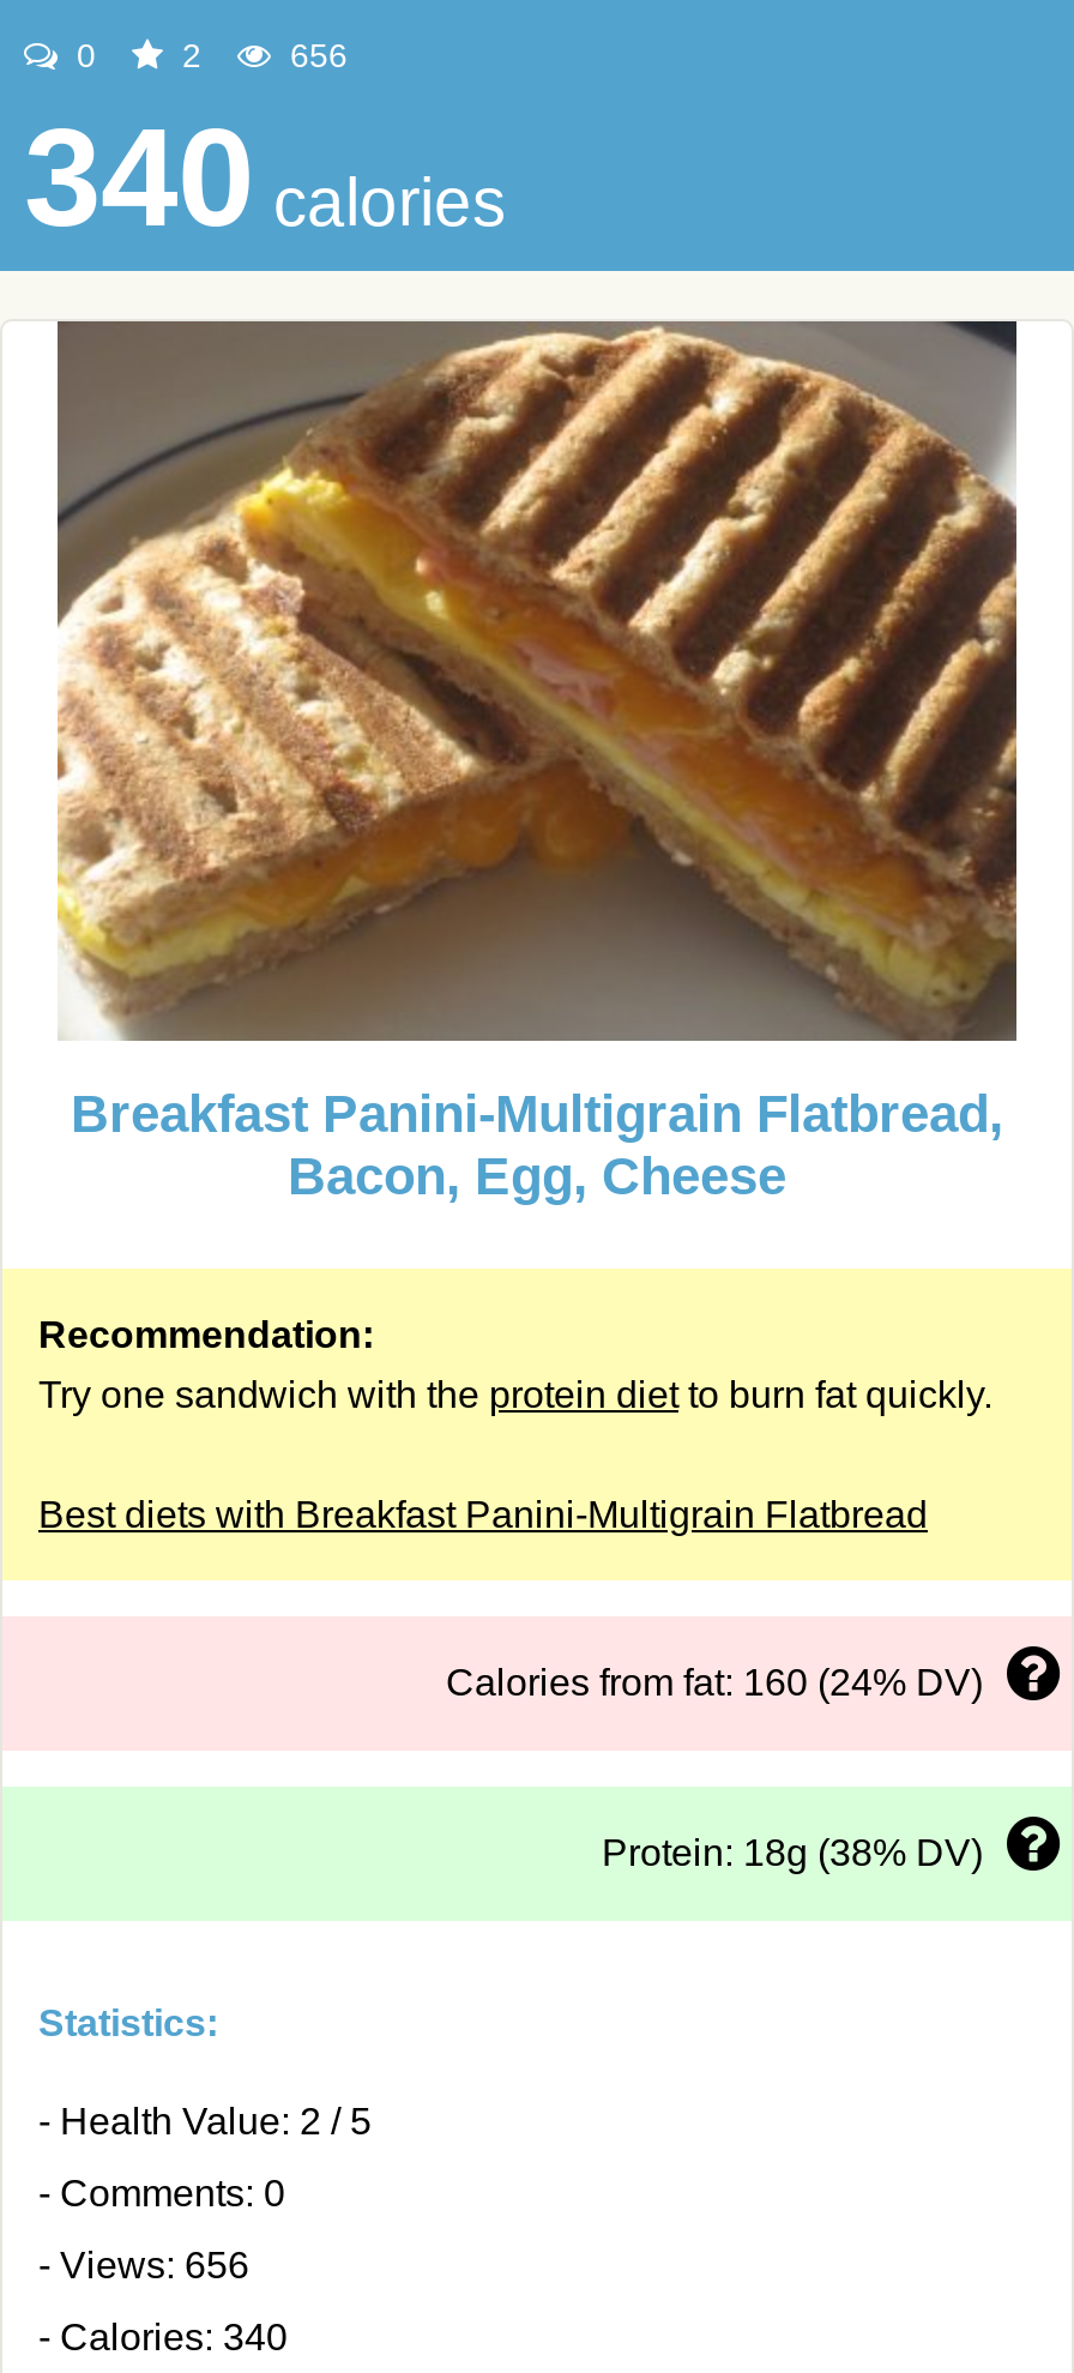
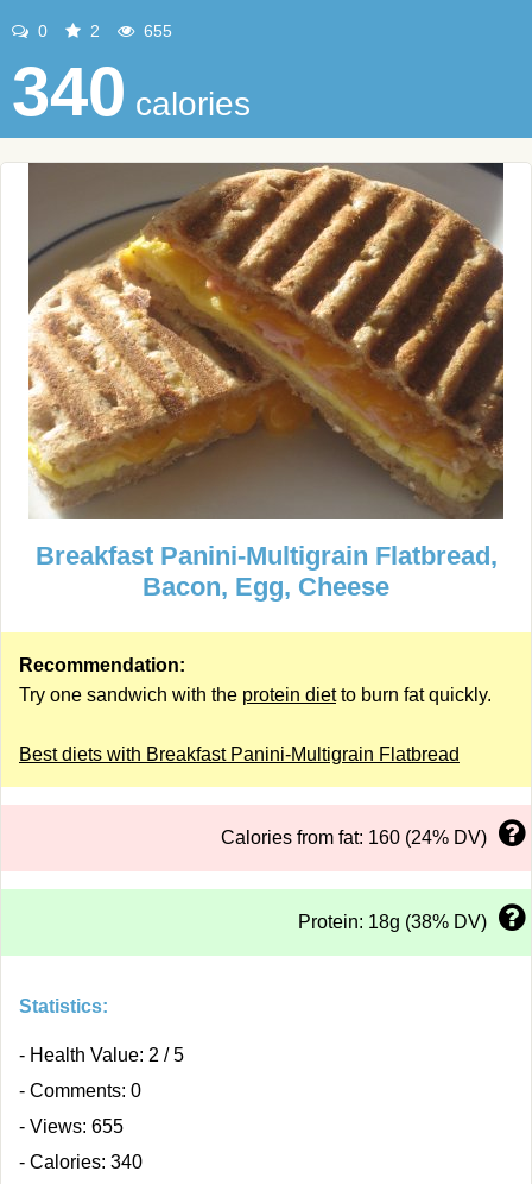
- 656
+ 655

- - Views: 656
+ - Views: 655
